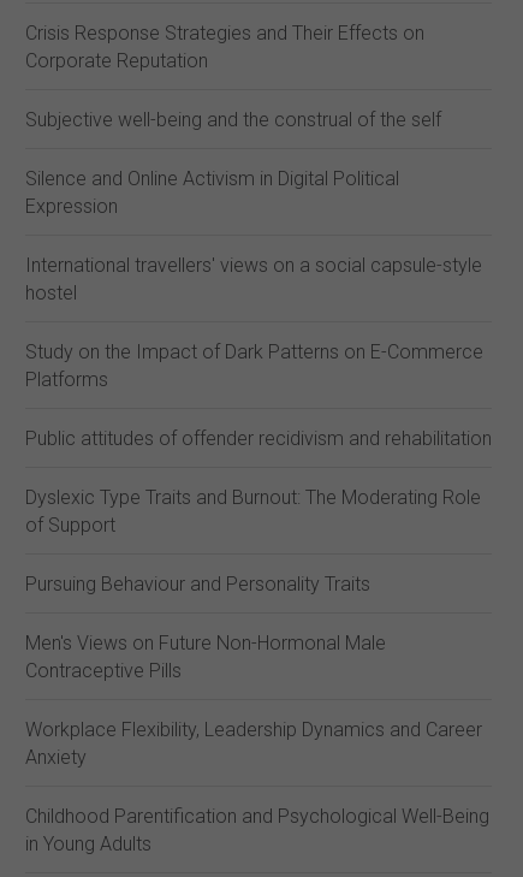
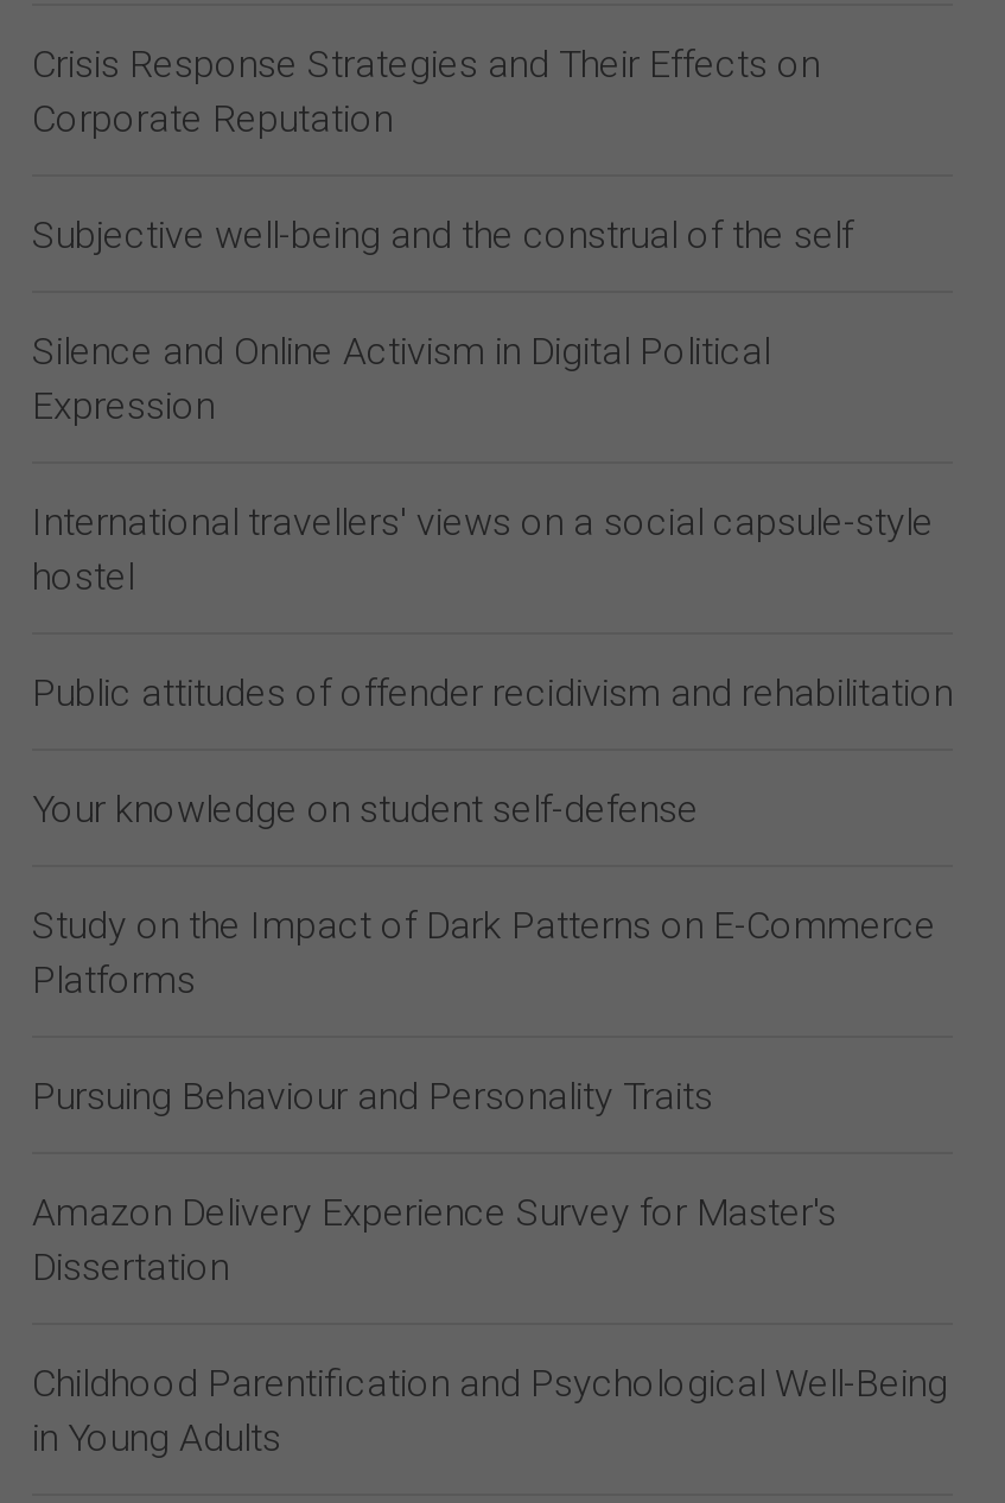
+ Your knowledge on student self-defense

moved down: Study on the Impact of Dark Patterns on E-Commerce | Platforms

moved up: Public attitudes of offender recidivism and rehabilitation

- Dyslexic Type Traits and Burnout: The Moderating Role
- of Support

- Men's Views on Future Non-Hormonal Male
- Contraceptive Pills
- Workplace Flexibility, Leadership Dynamics and Career
- Anxiety
+ Amazon Delivery Experience Survey for Master's
+ Dissertation
